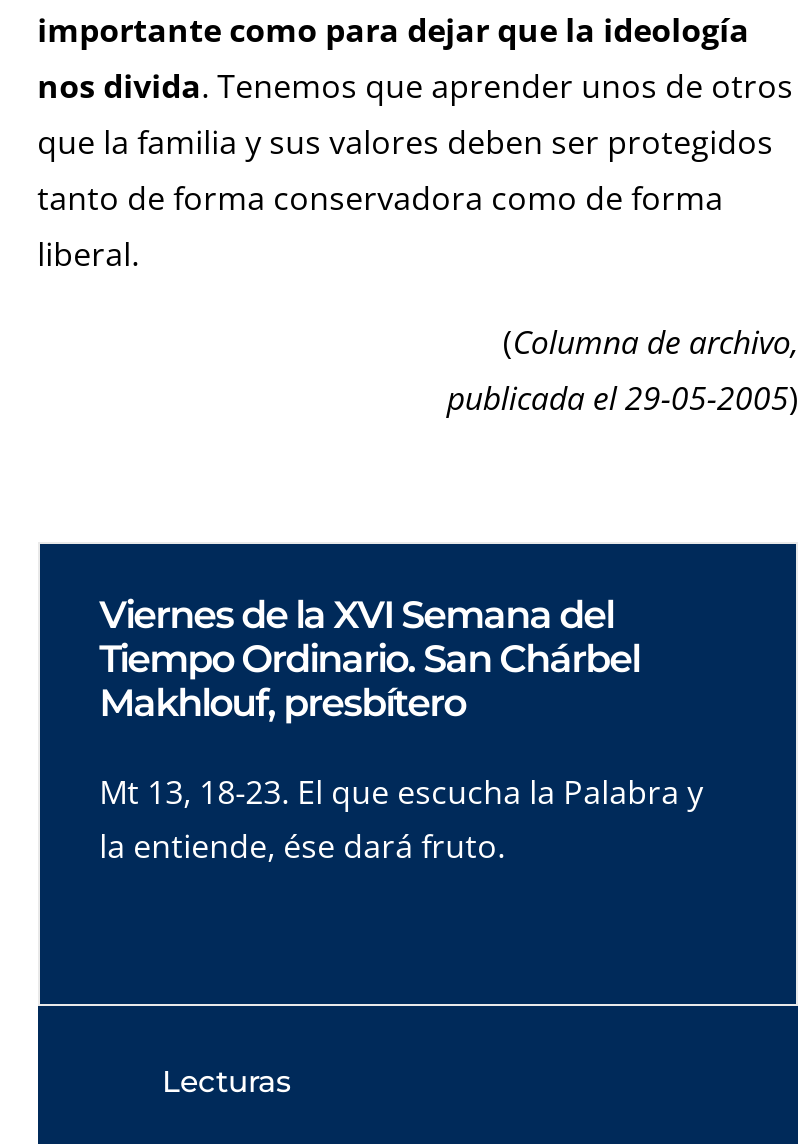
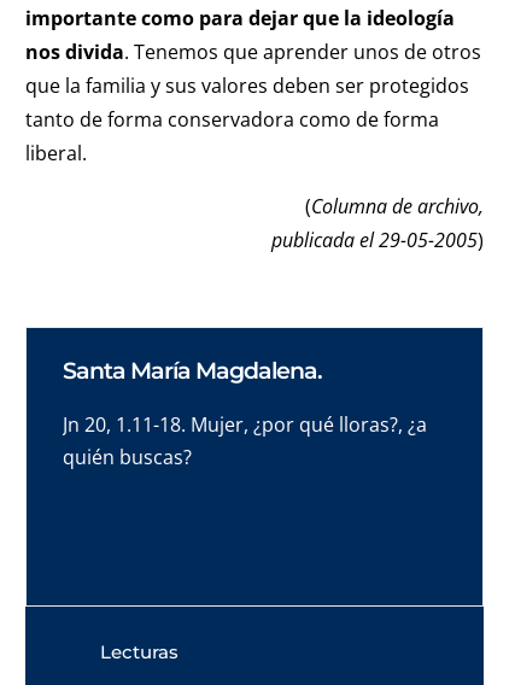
- Viernes de la XVI Semana del
- Tiempo Ordinario. San Chárbel
- Makhlouf, presbítero
+ Santa María Magdalena.

- Mt 13, 18-23. El que escucha la Palabra y
- la entiende, ése dará fruto.
+ Jn 20, 1.11-18. Mujer, ¿por qué lloras?, ¿a
+ quién buscas?
